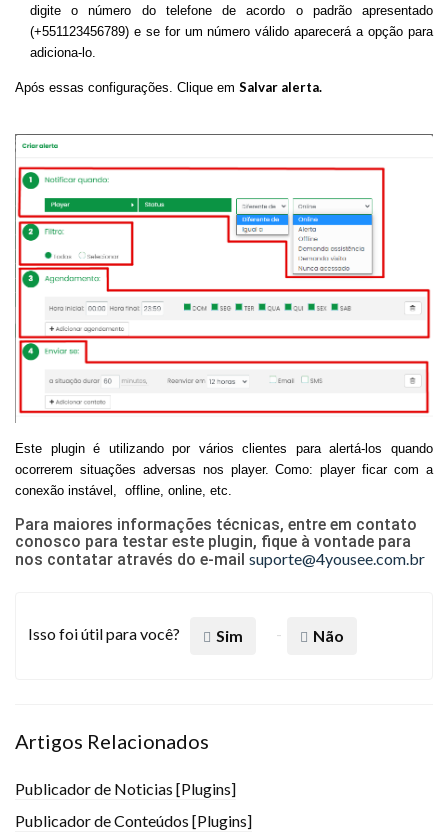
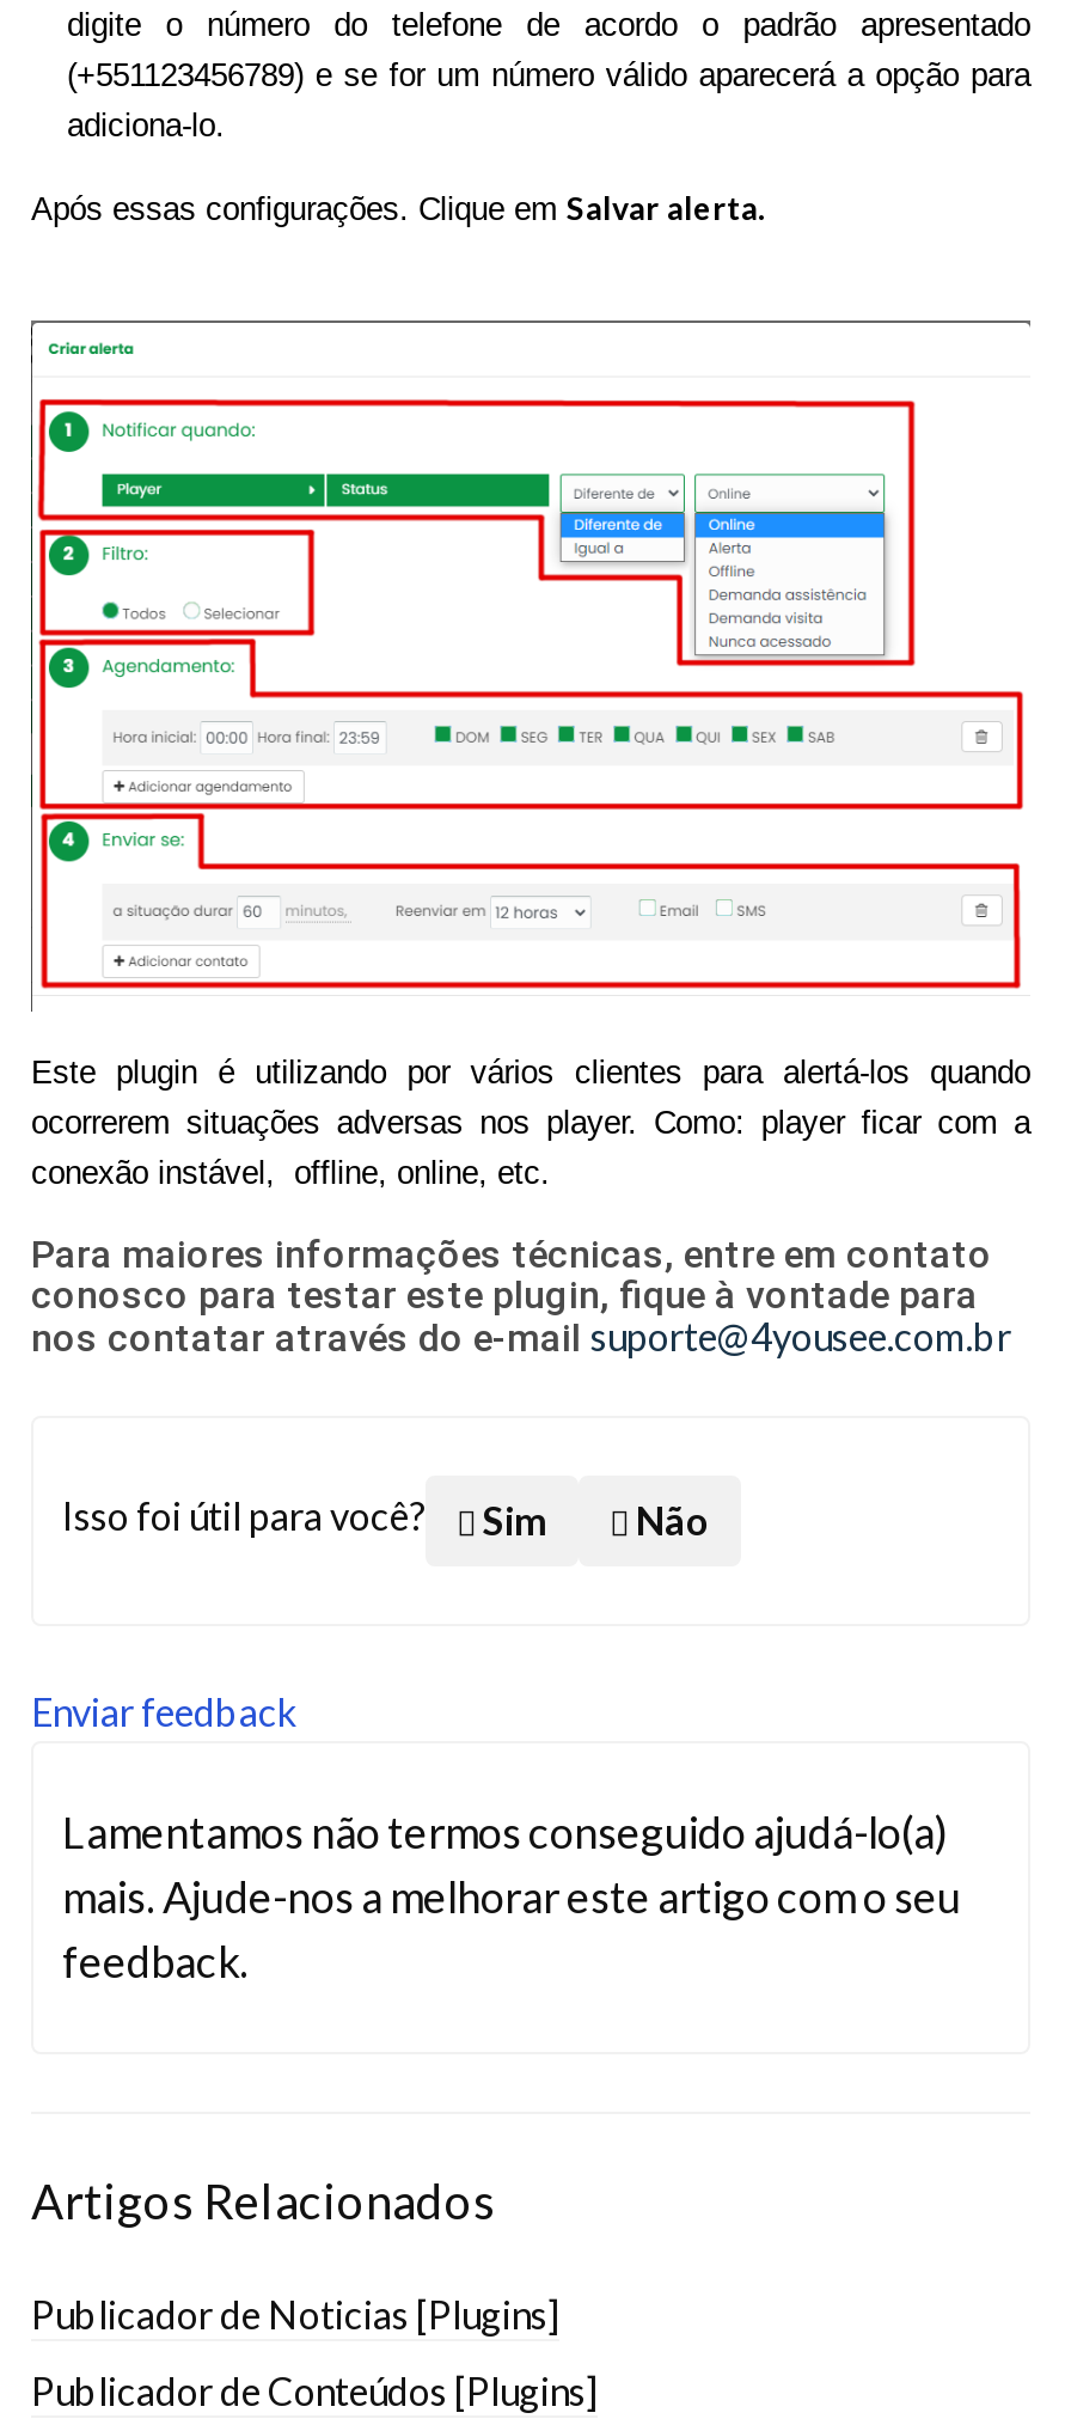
+ Enviar feedback
+ Lamentamos não termos conseguido ajudá-lo(a)
+ mais. Ajude-nos a melhorar este artigo com o seu
+ feedback.
